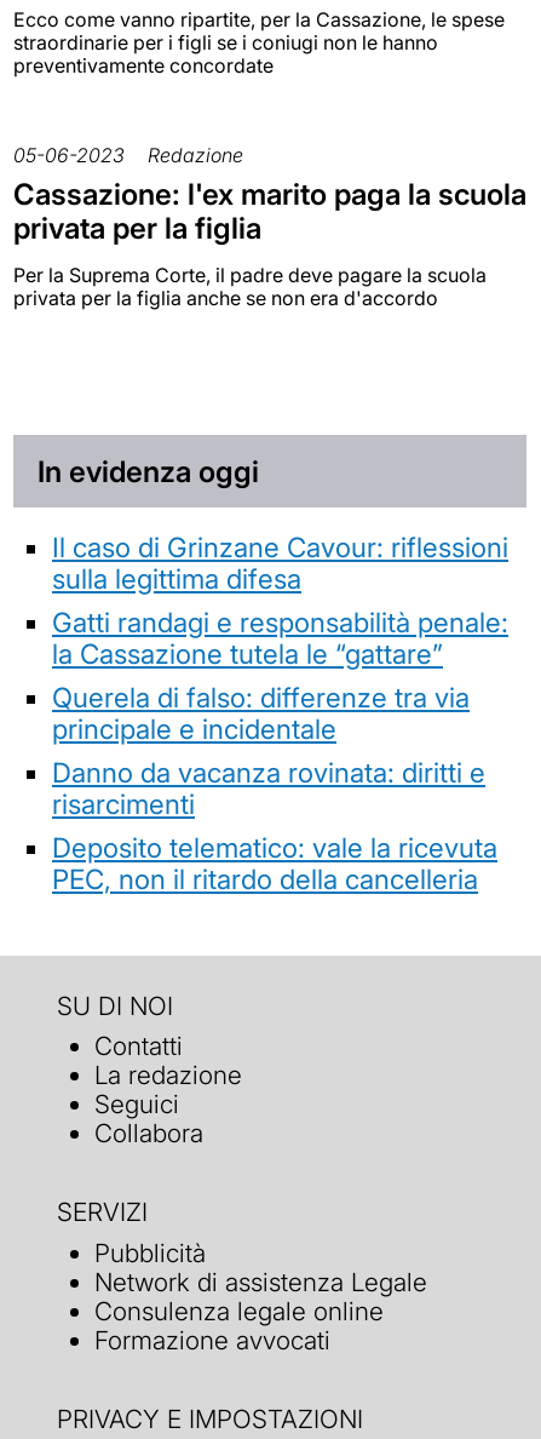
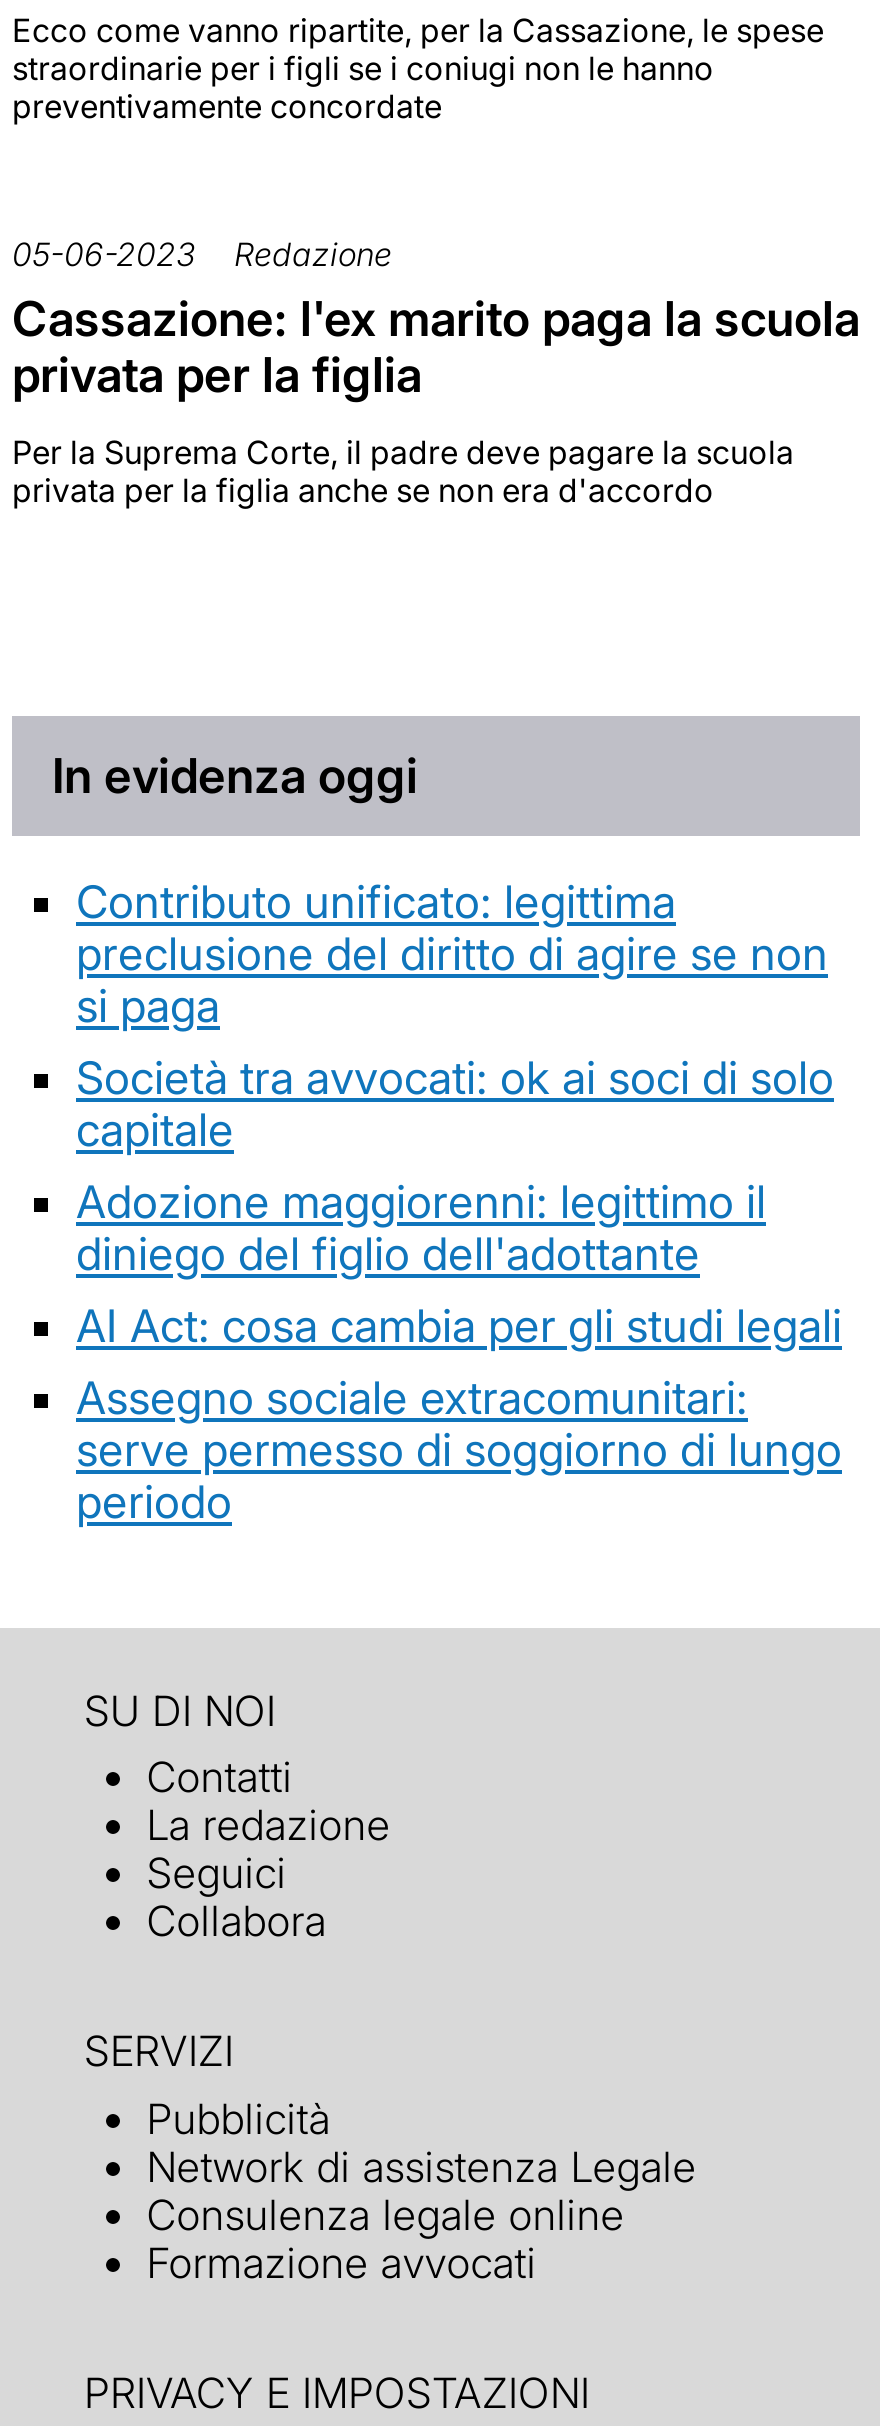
- Il caso di Grinzane Cavour: riflessioni
- sulla legittima difesa
- Gatti randagi e responsabilità penale:
- la Cassazione tutela le “gattare”
- Querela di falso: differenze tra via
- principale e incidentale
- Danno da vacanza rovinata: diritti e
- risarcimenti
- Deposito telematico: vale la ricevuta
- PEC, non il ritardo della cancelleria
+ Contributo unificato: legittima
+ preclusione del diritto di agire se non
+ si paga
+ Società tra avvocati: ok ai soci di solo
+ capitale
+ Adozione maggiorenni: legittimo il
+ diniego del figlio dell'adottante
+ AI Act: cosa cambia per gli studi legali
+ Assegno sociale extracomunitari:
+ serve permesso di soggiorno di lungo
+ periodo
